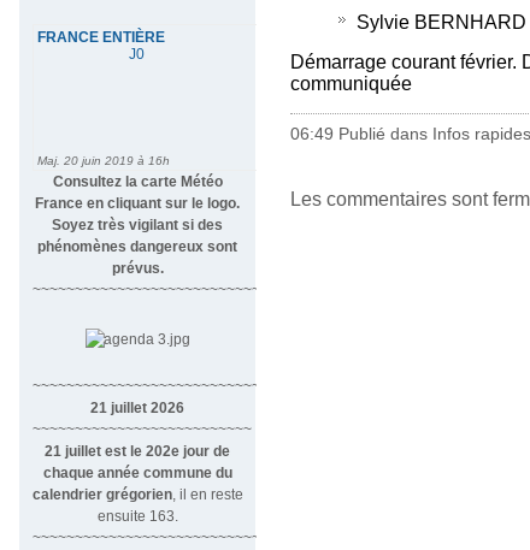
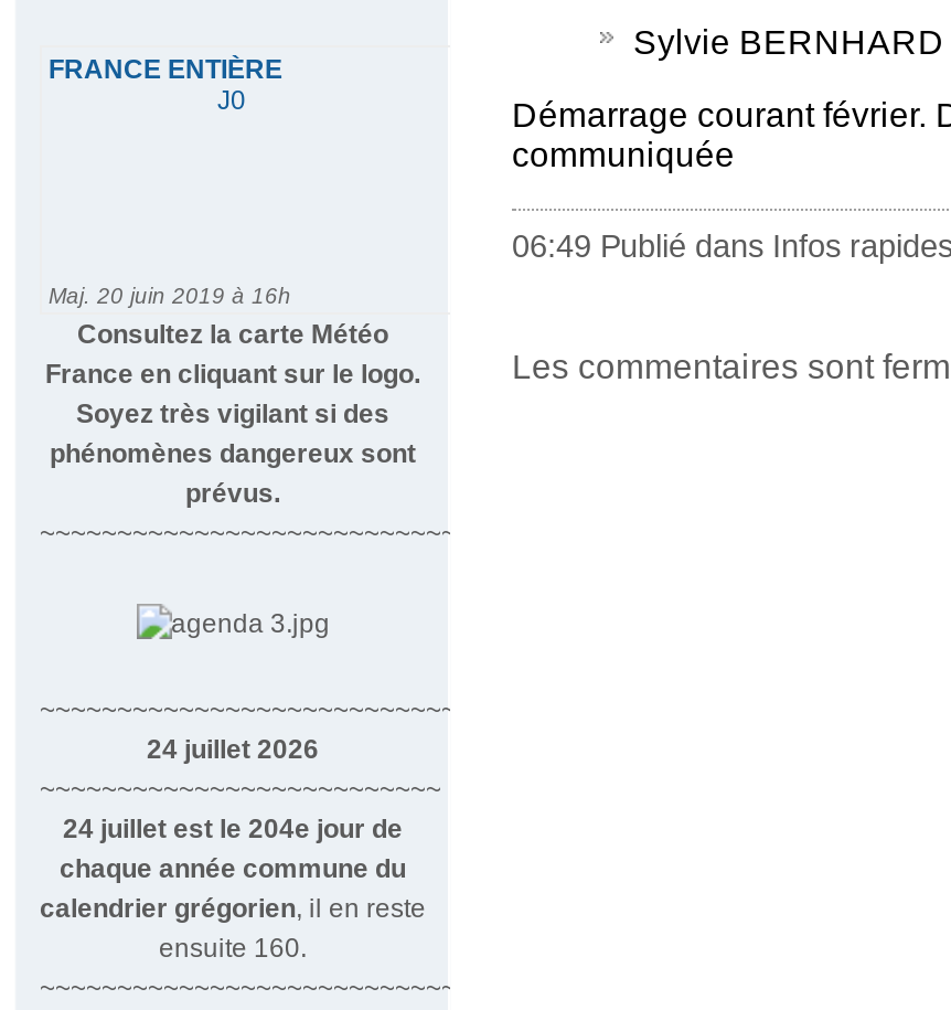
- 21 juillet 2026
+ 24 juillet 2026

- 21 juillet est le 202e jour de
+ 24 juillet est le 204e jour de

- ensuite 163.
+ ensuite 160.
